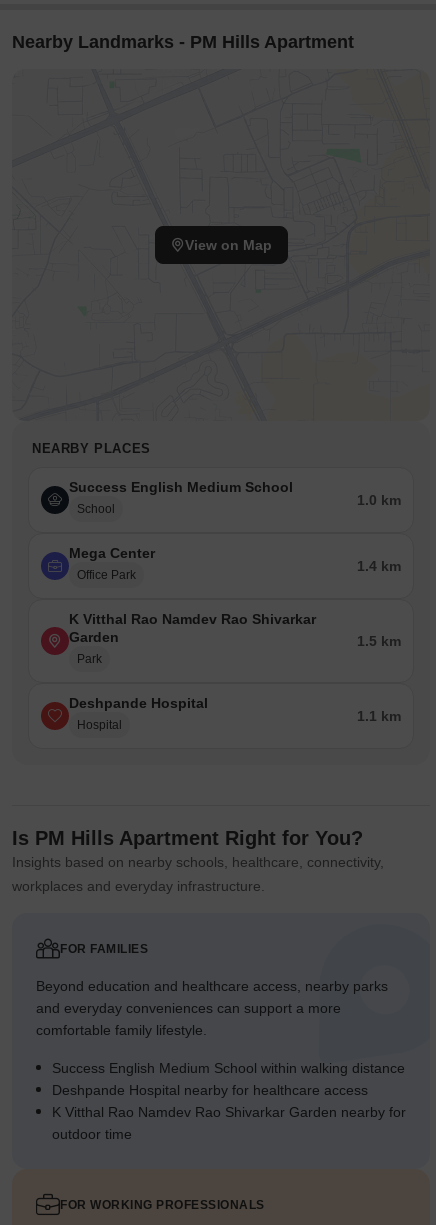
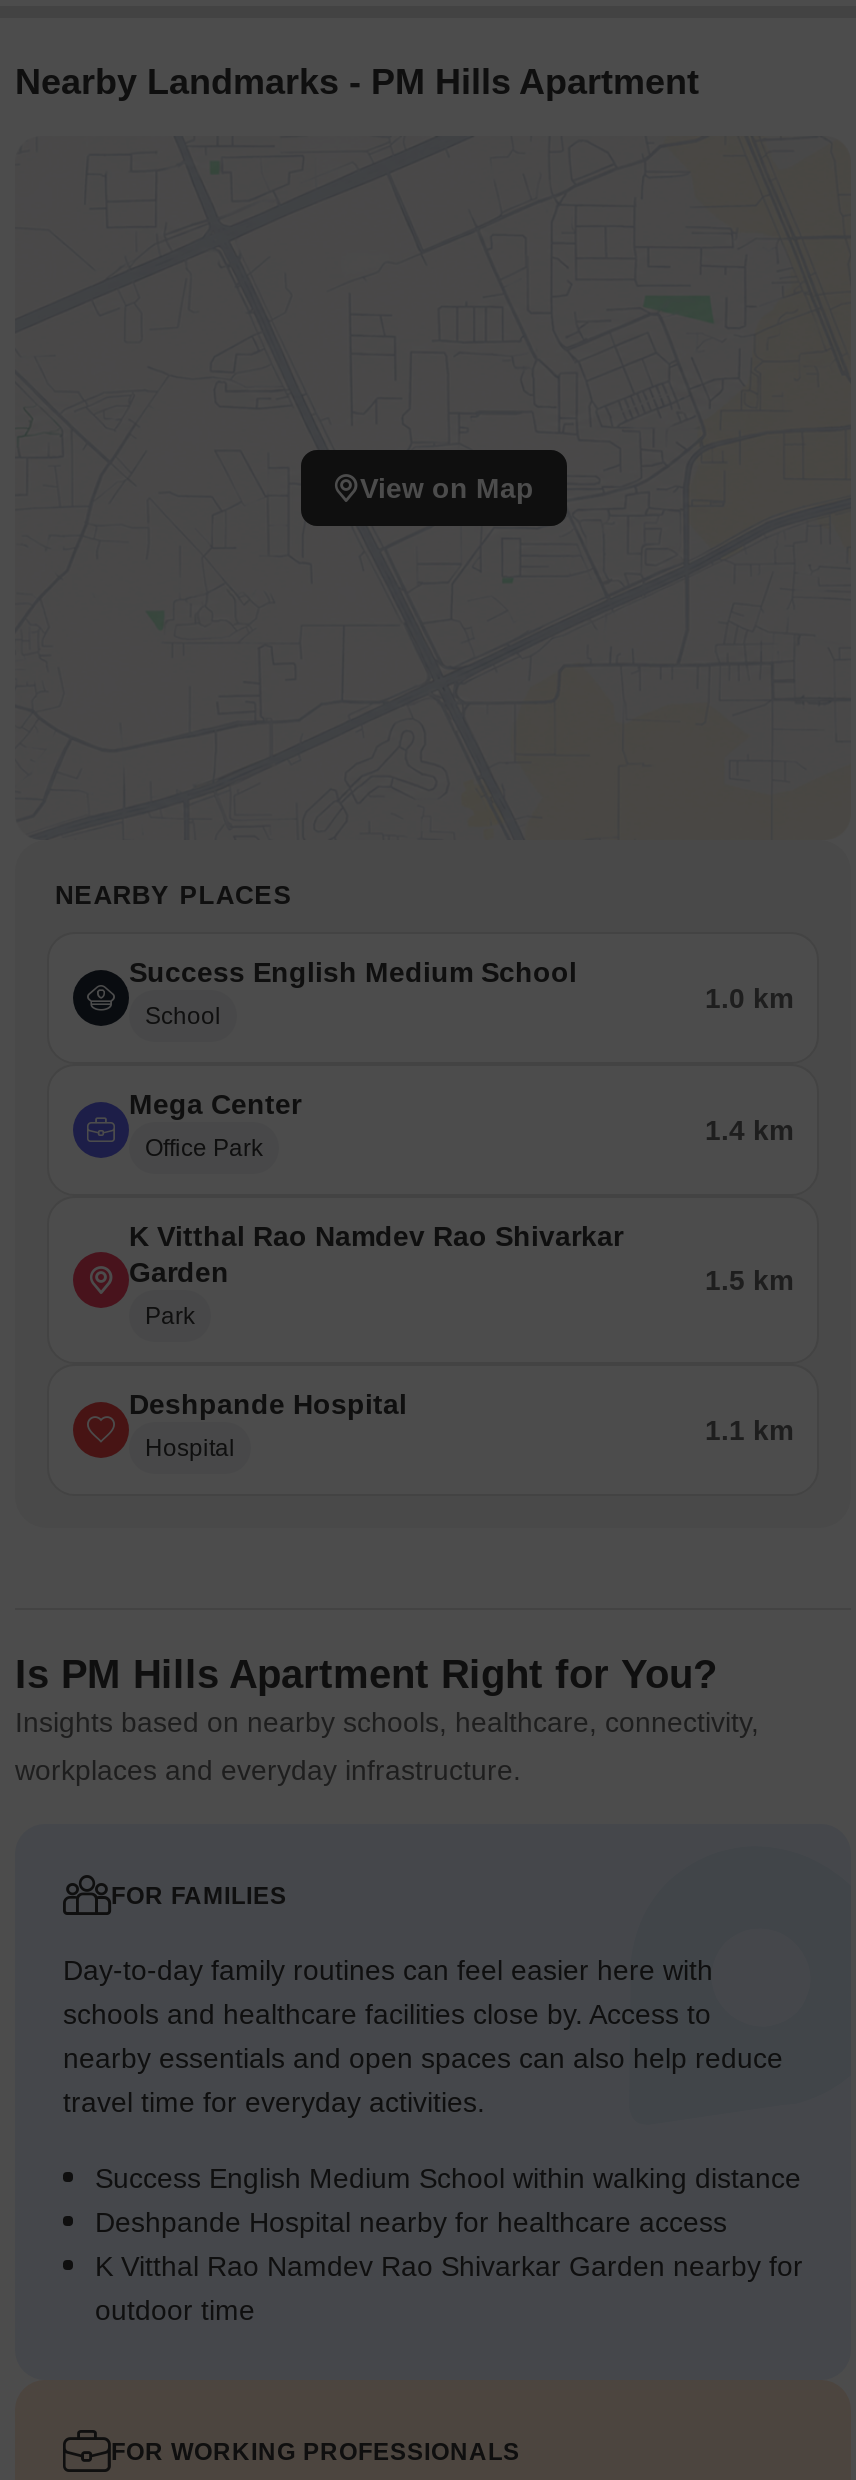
- Beyond education and healthcare access, nearby parks
- and everyday conveniences can support a more
- comfortable family lifestyle.
+ Day-to-day family routines can feel easier here with
+ schools and healthcare facilities close by. Access to
+ nearby essentials and open spaces can also help reduce
+ travel time for everyday activities.
